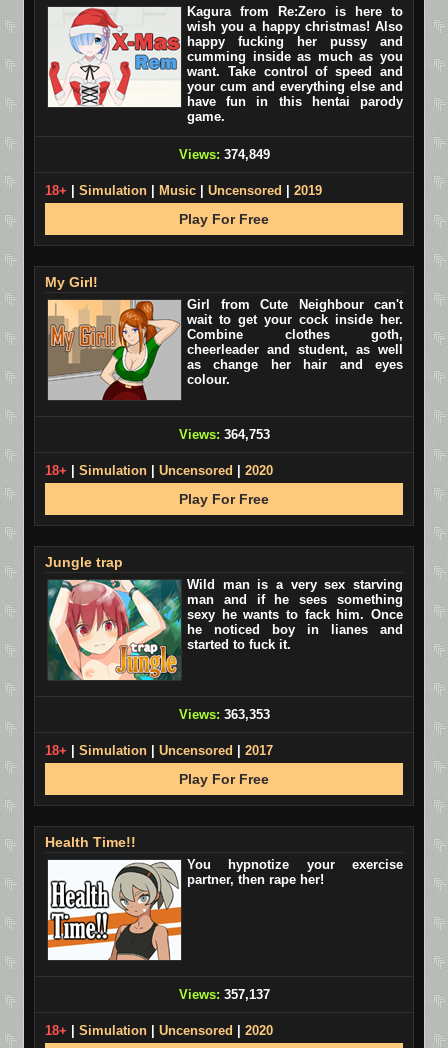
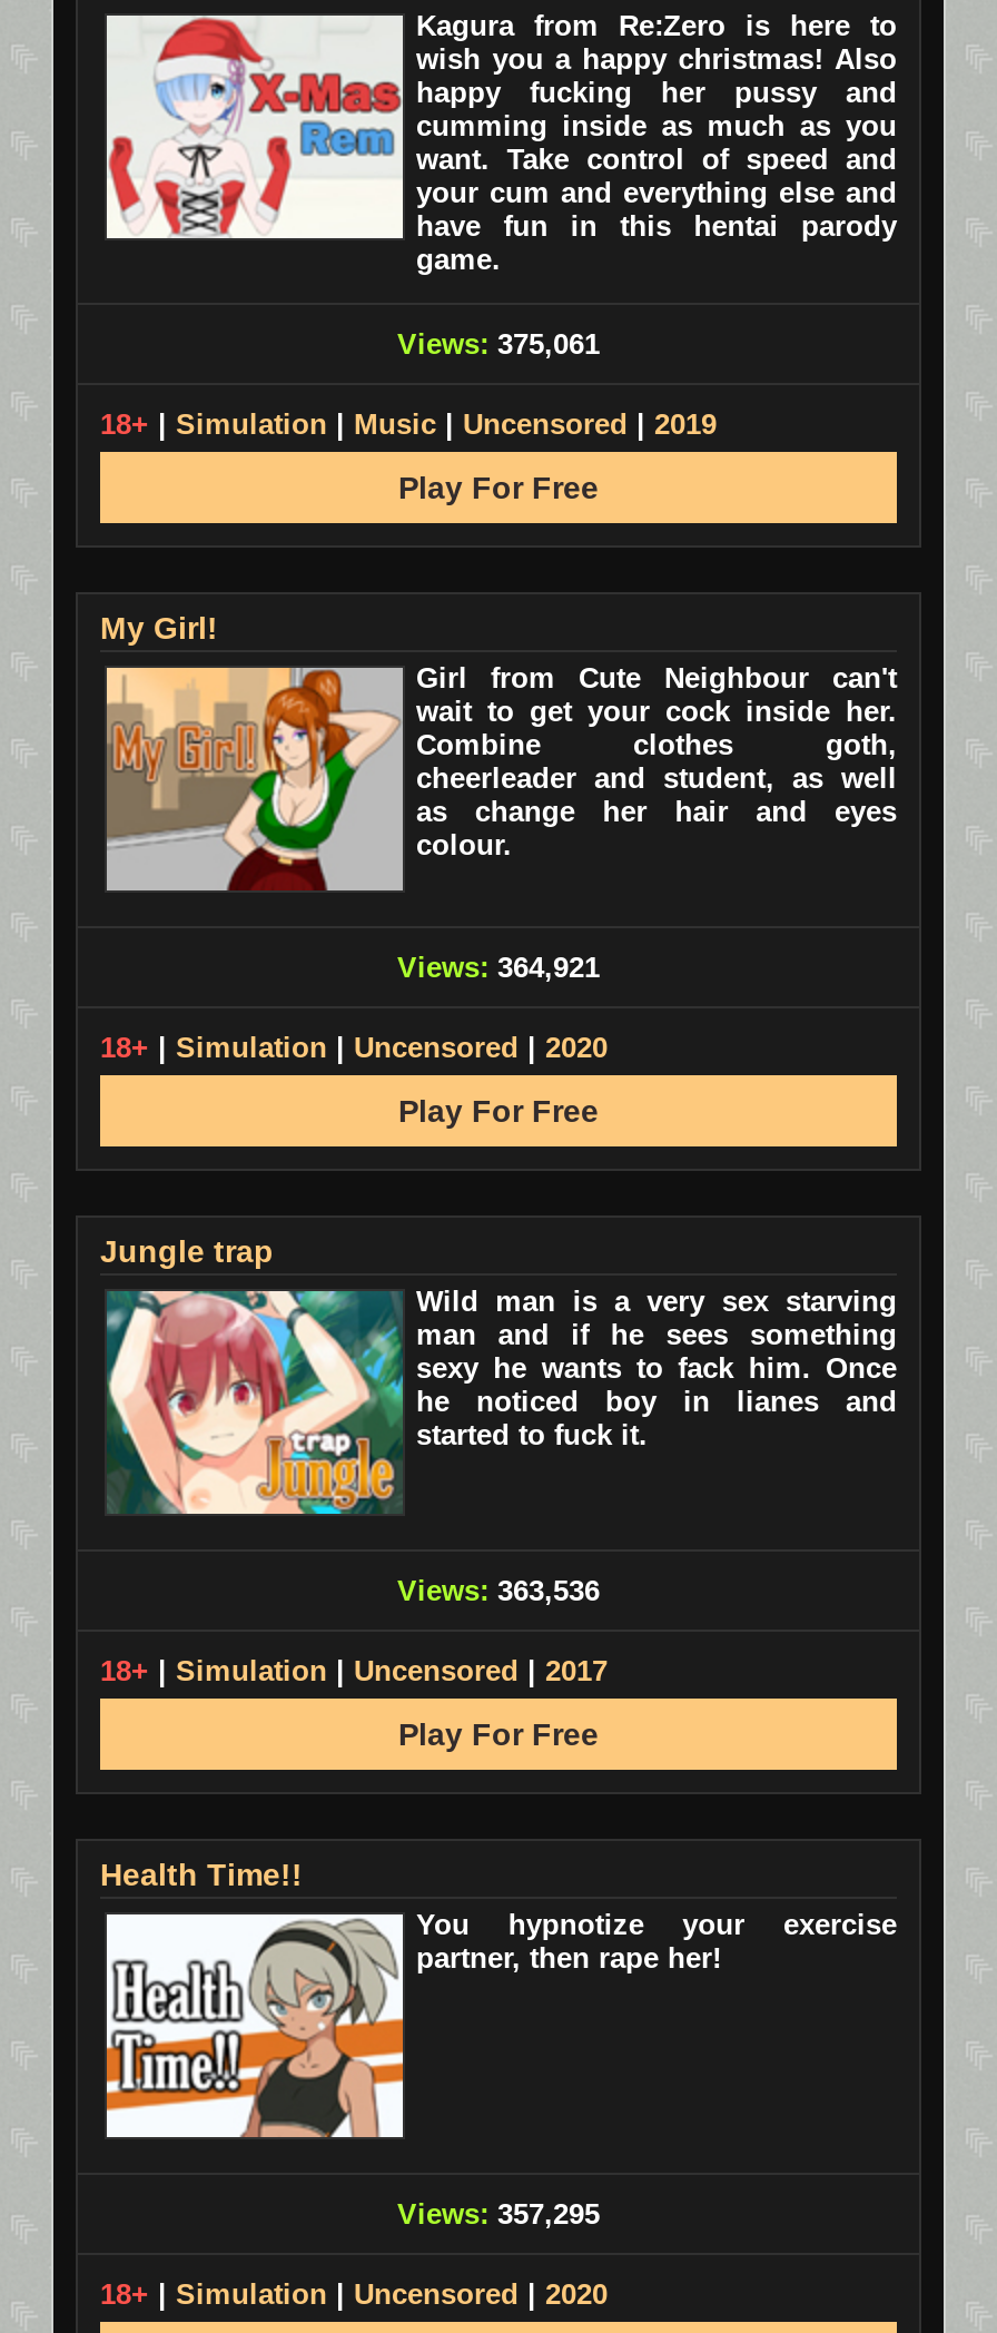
- Views: 374,849
+ Views: 375,061

- Views: 364,753
+ Views: 364,921

- Views: 363,353
+ Views: 363,536

- Views: 357,137
+ Views: 357,295
